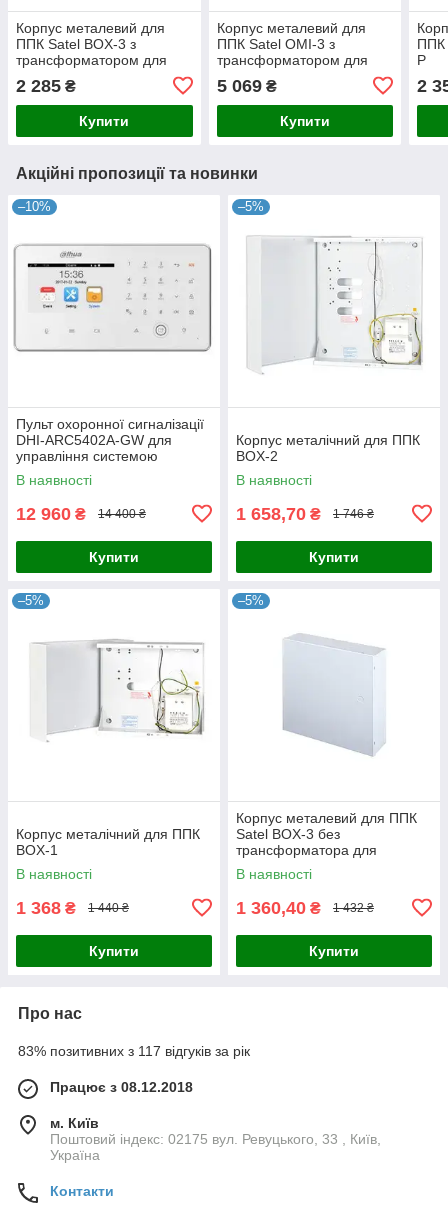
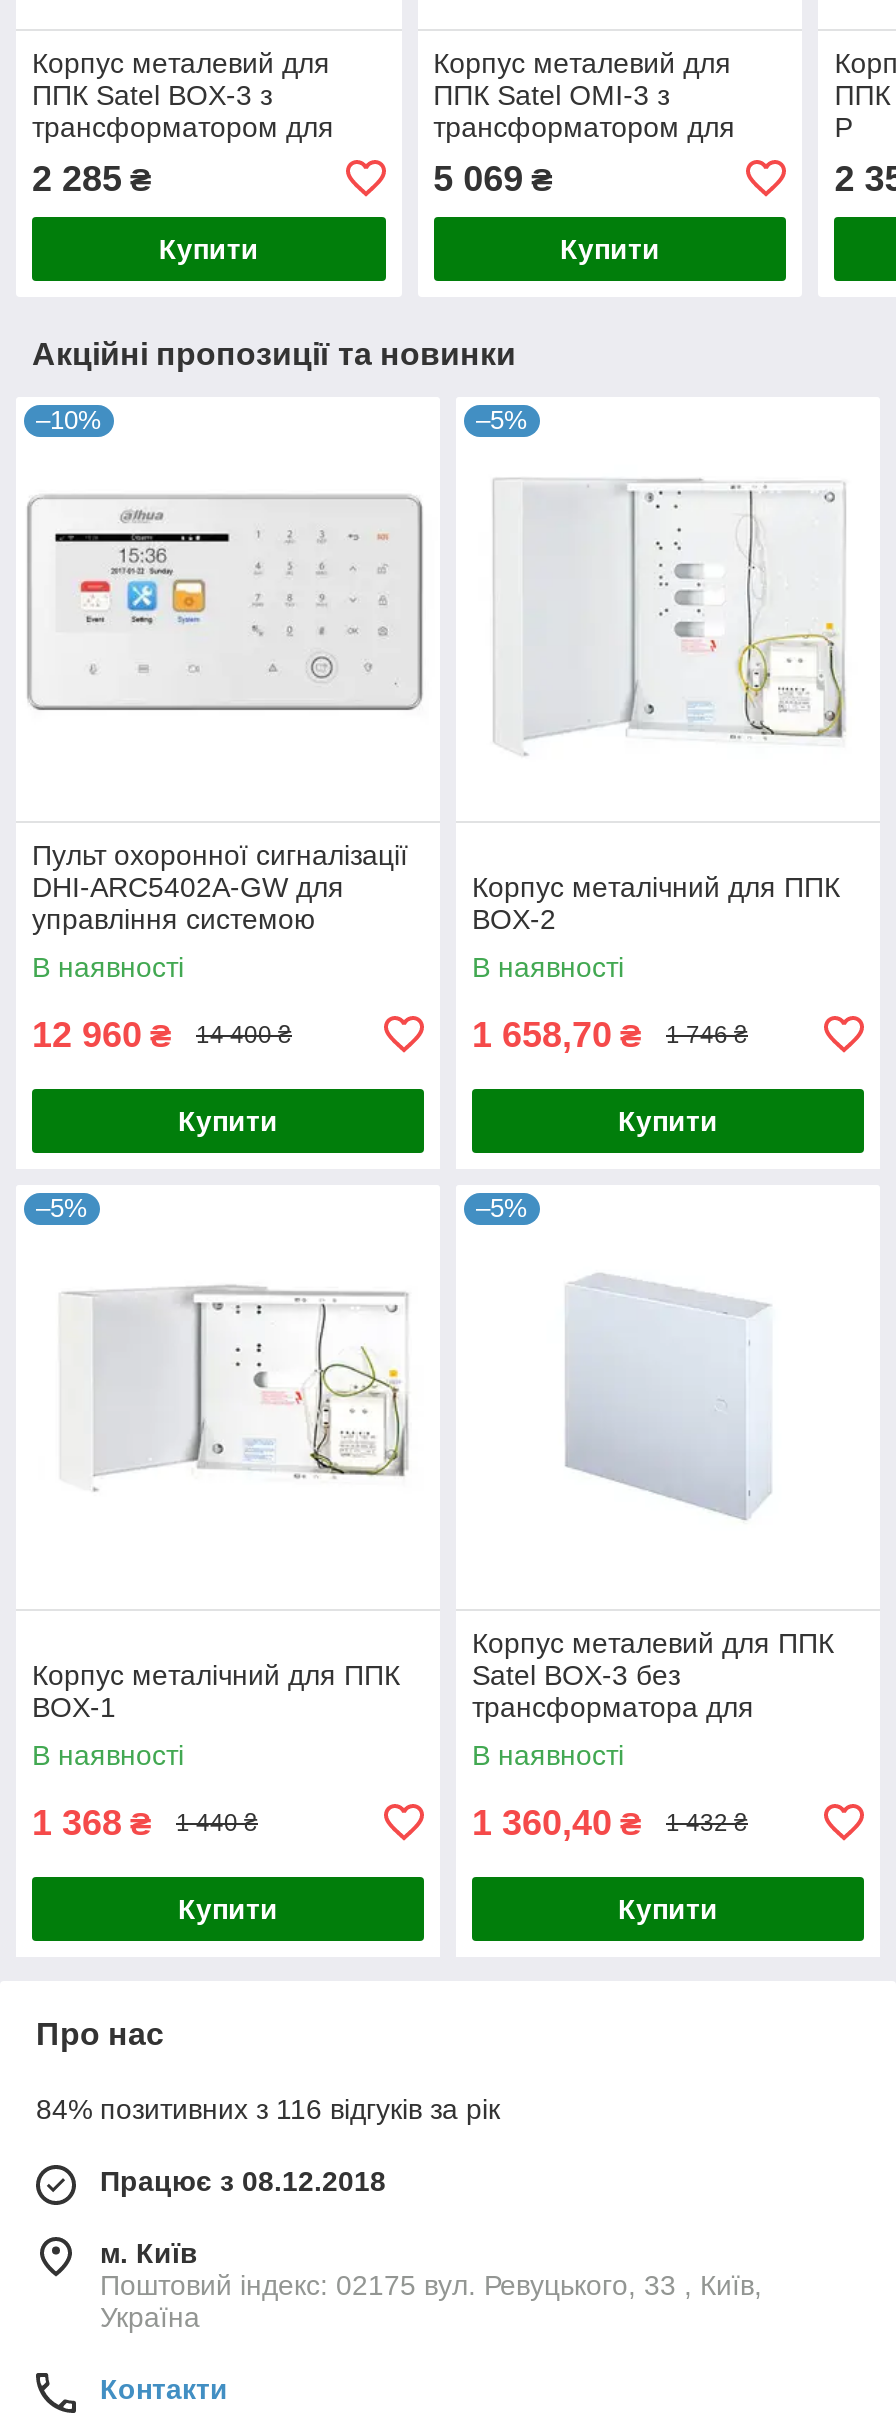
- 83% позитивних з 117 відгуків за рік
+ 84% позитивних з 116 відгуків за рік
